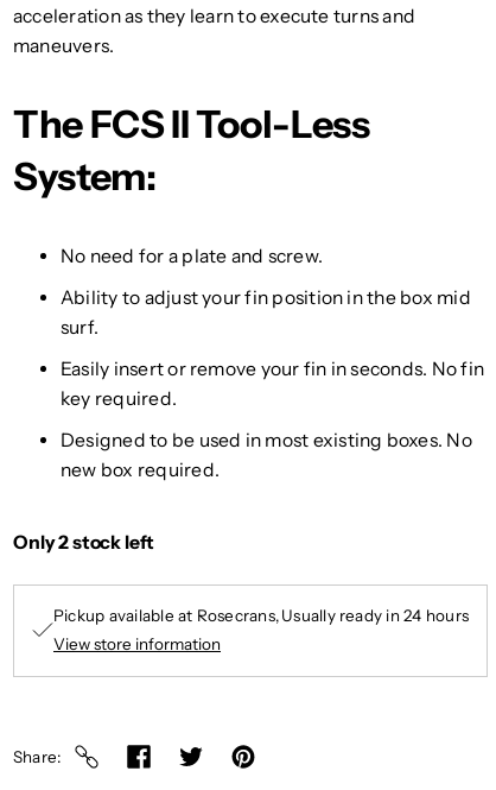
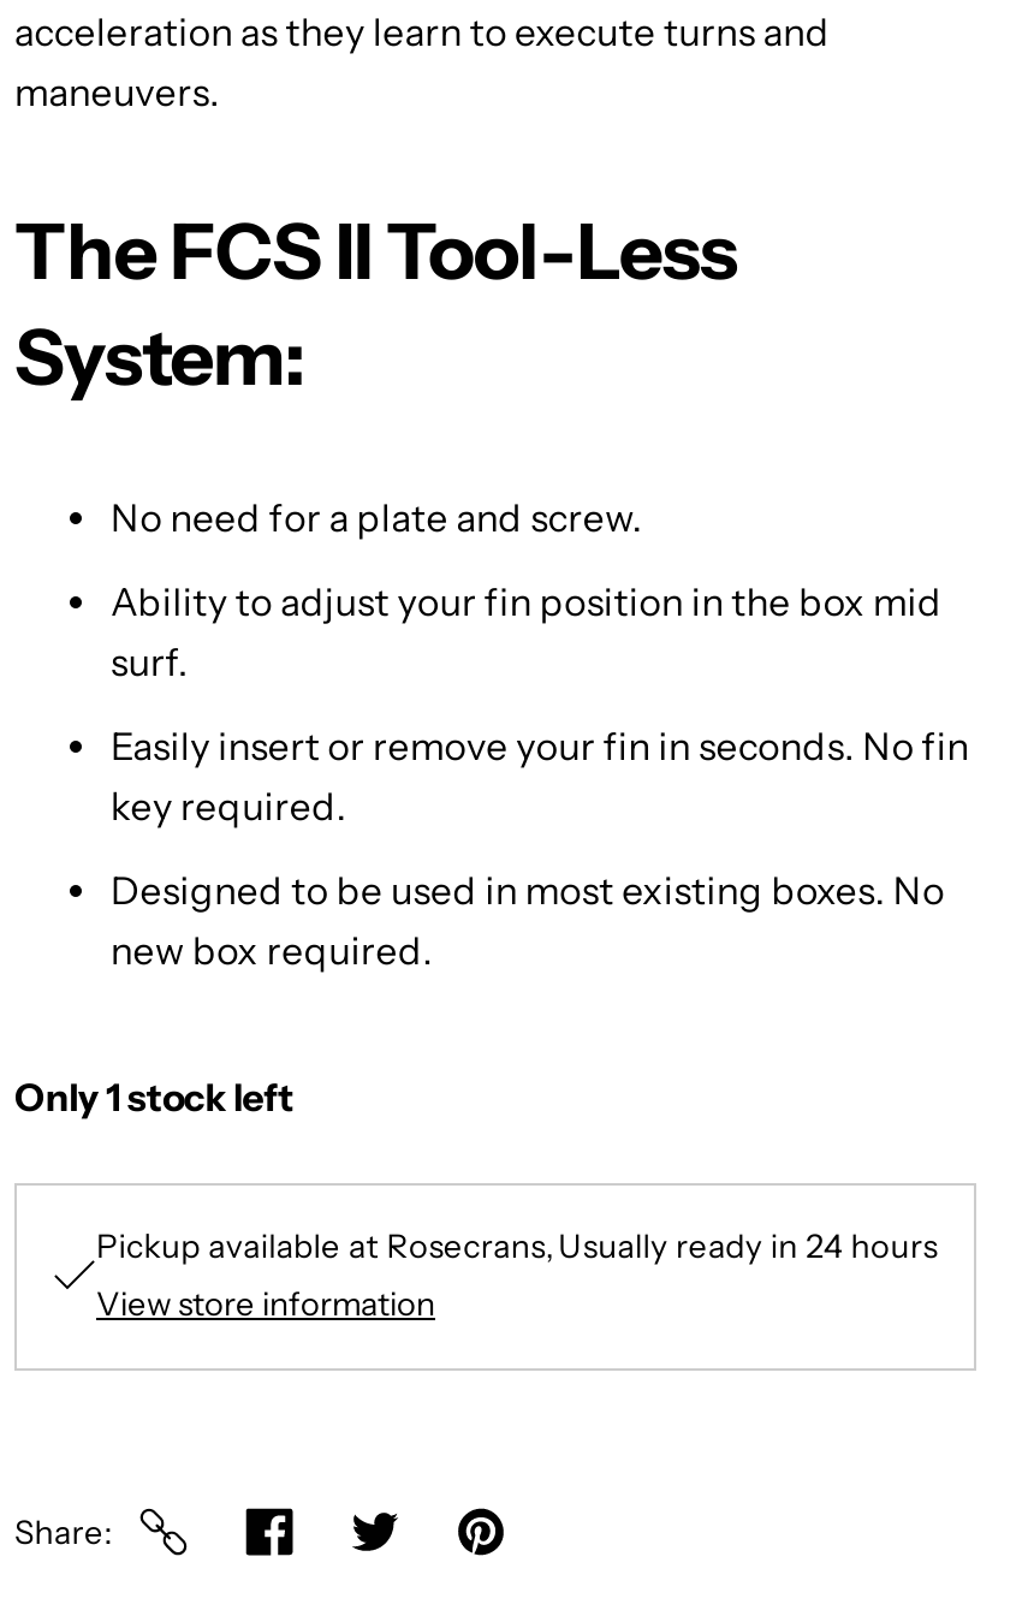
- Only 2 stock left
+ Only 1 stock left
